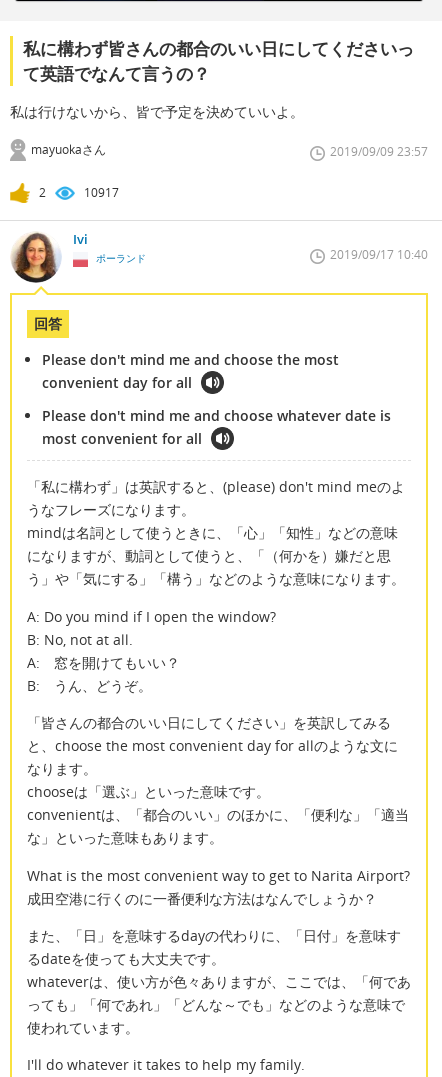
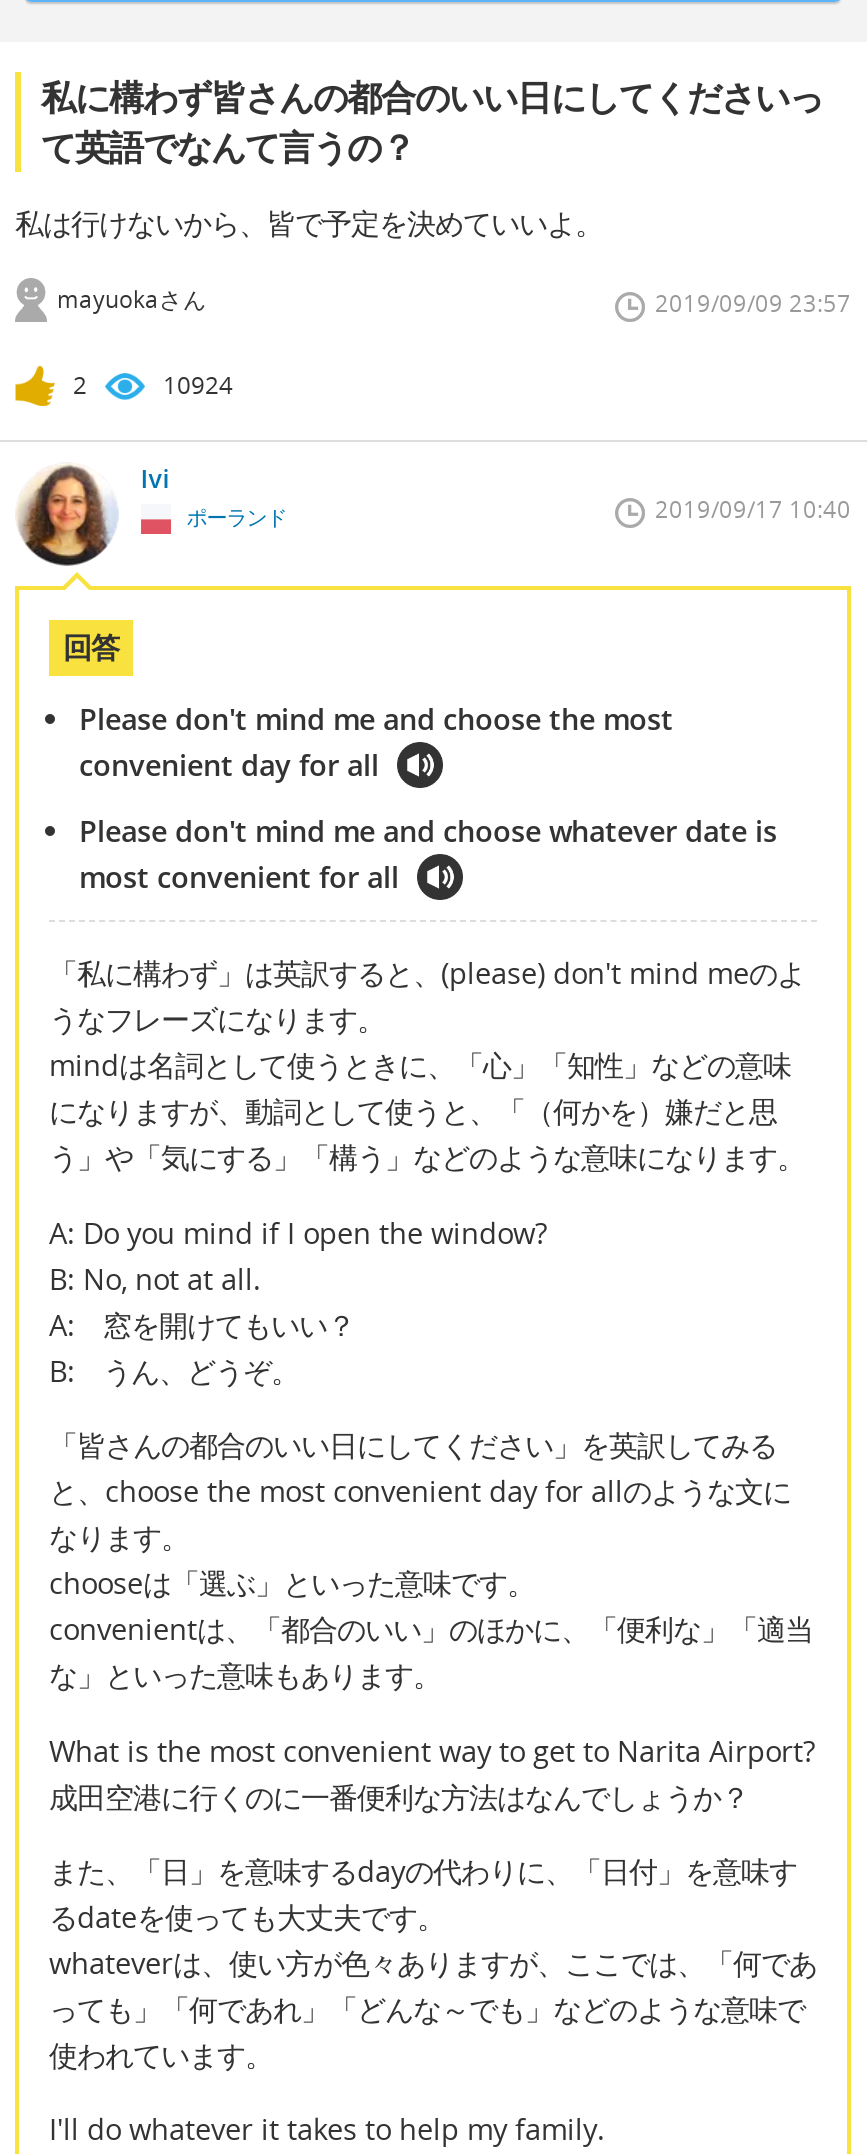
- 10917
+ 10924
